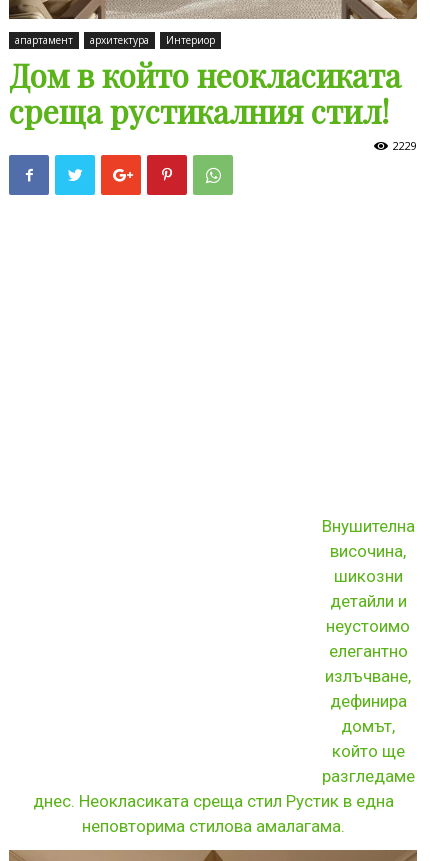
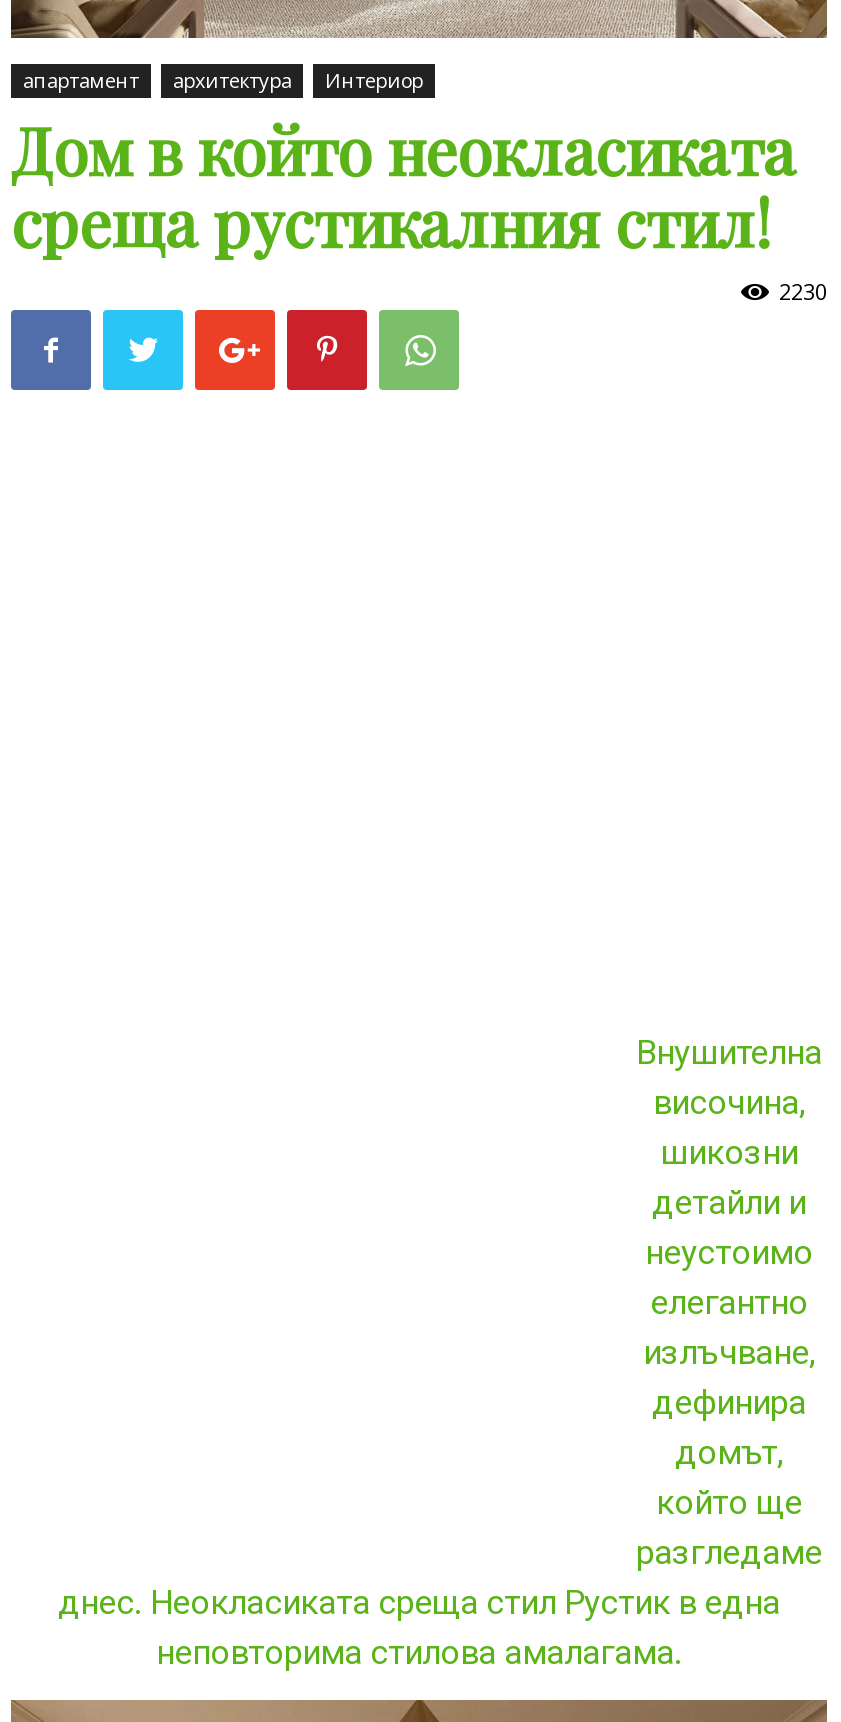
- 2229
+ 2230
